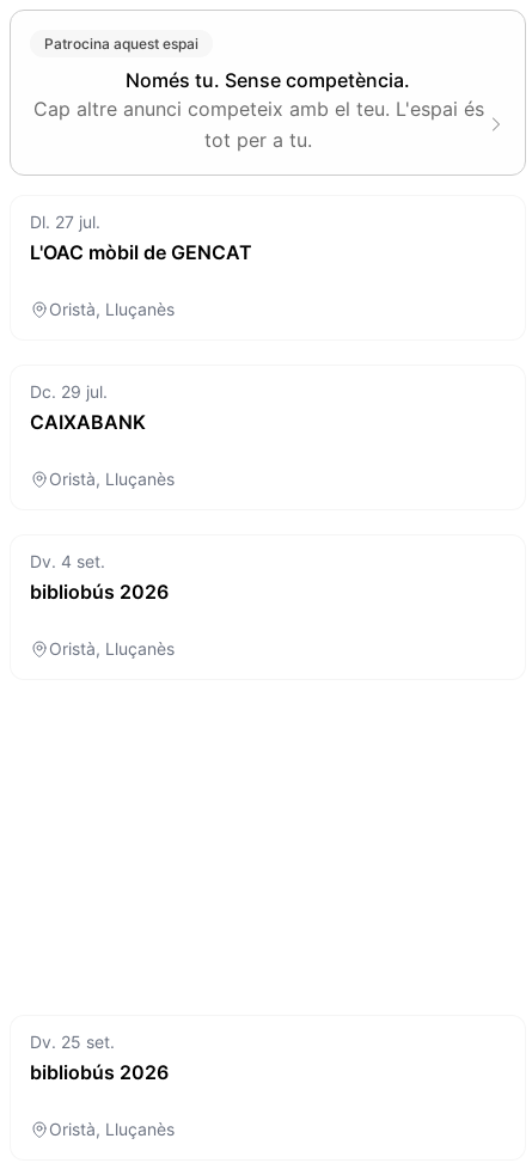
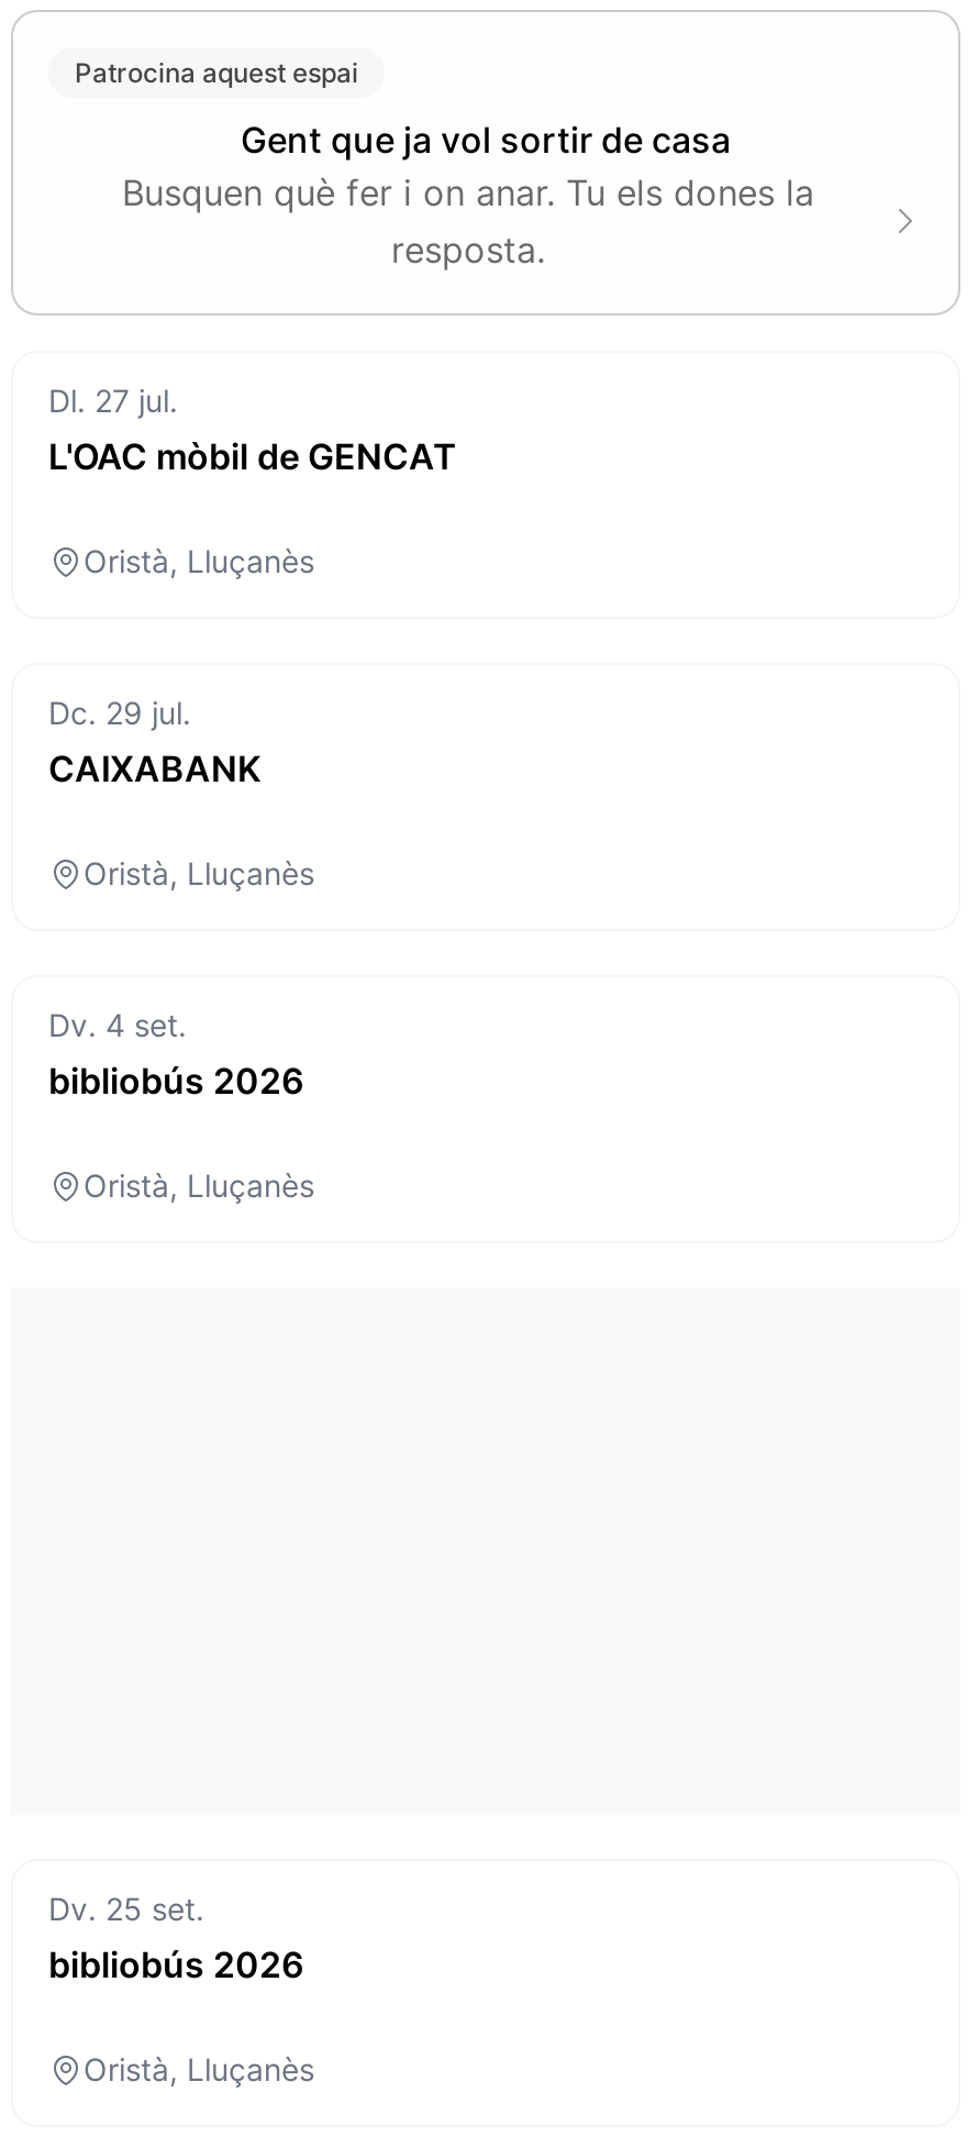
- Només tu. Sense competència.
- Cap altre anunci competeix amb el teu. L'espai és
- tot per a tu.
+ Gent que ja vol sortir de casa
+ Busquen què fer i on anar. Tu els dones la
+ resposta.
